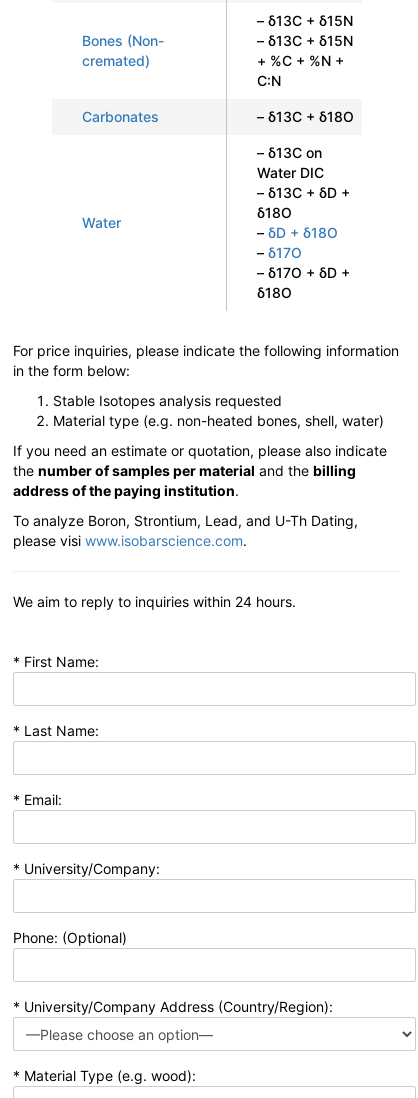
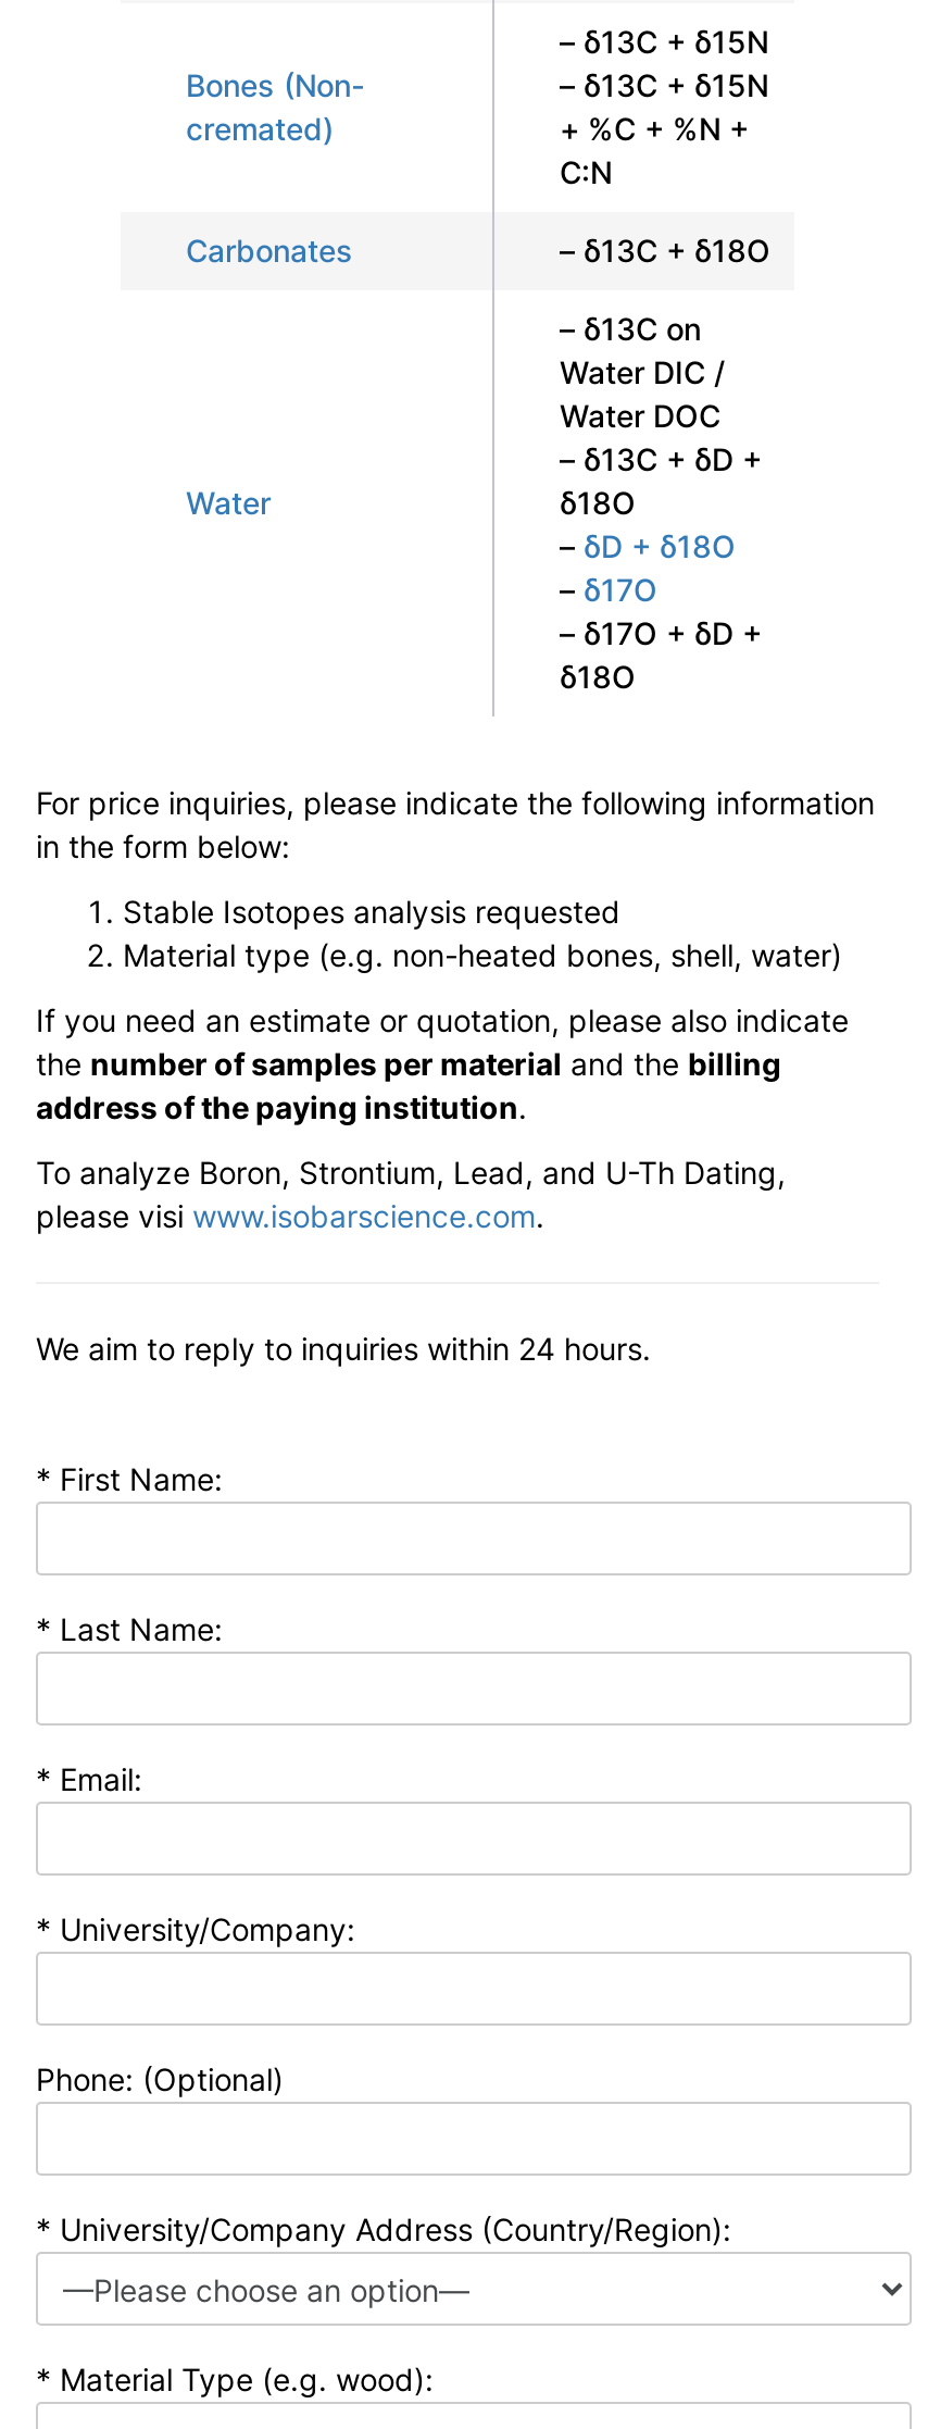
- Water DIC
+ Water DIC /
+ Water DOC
